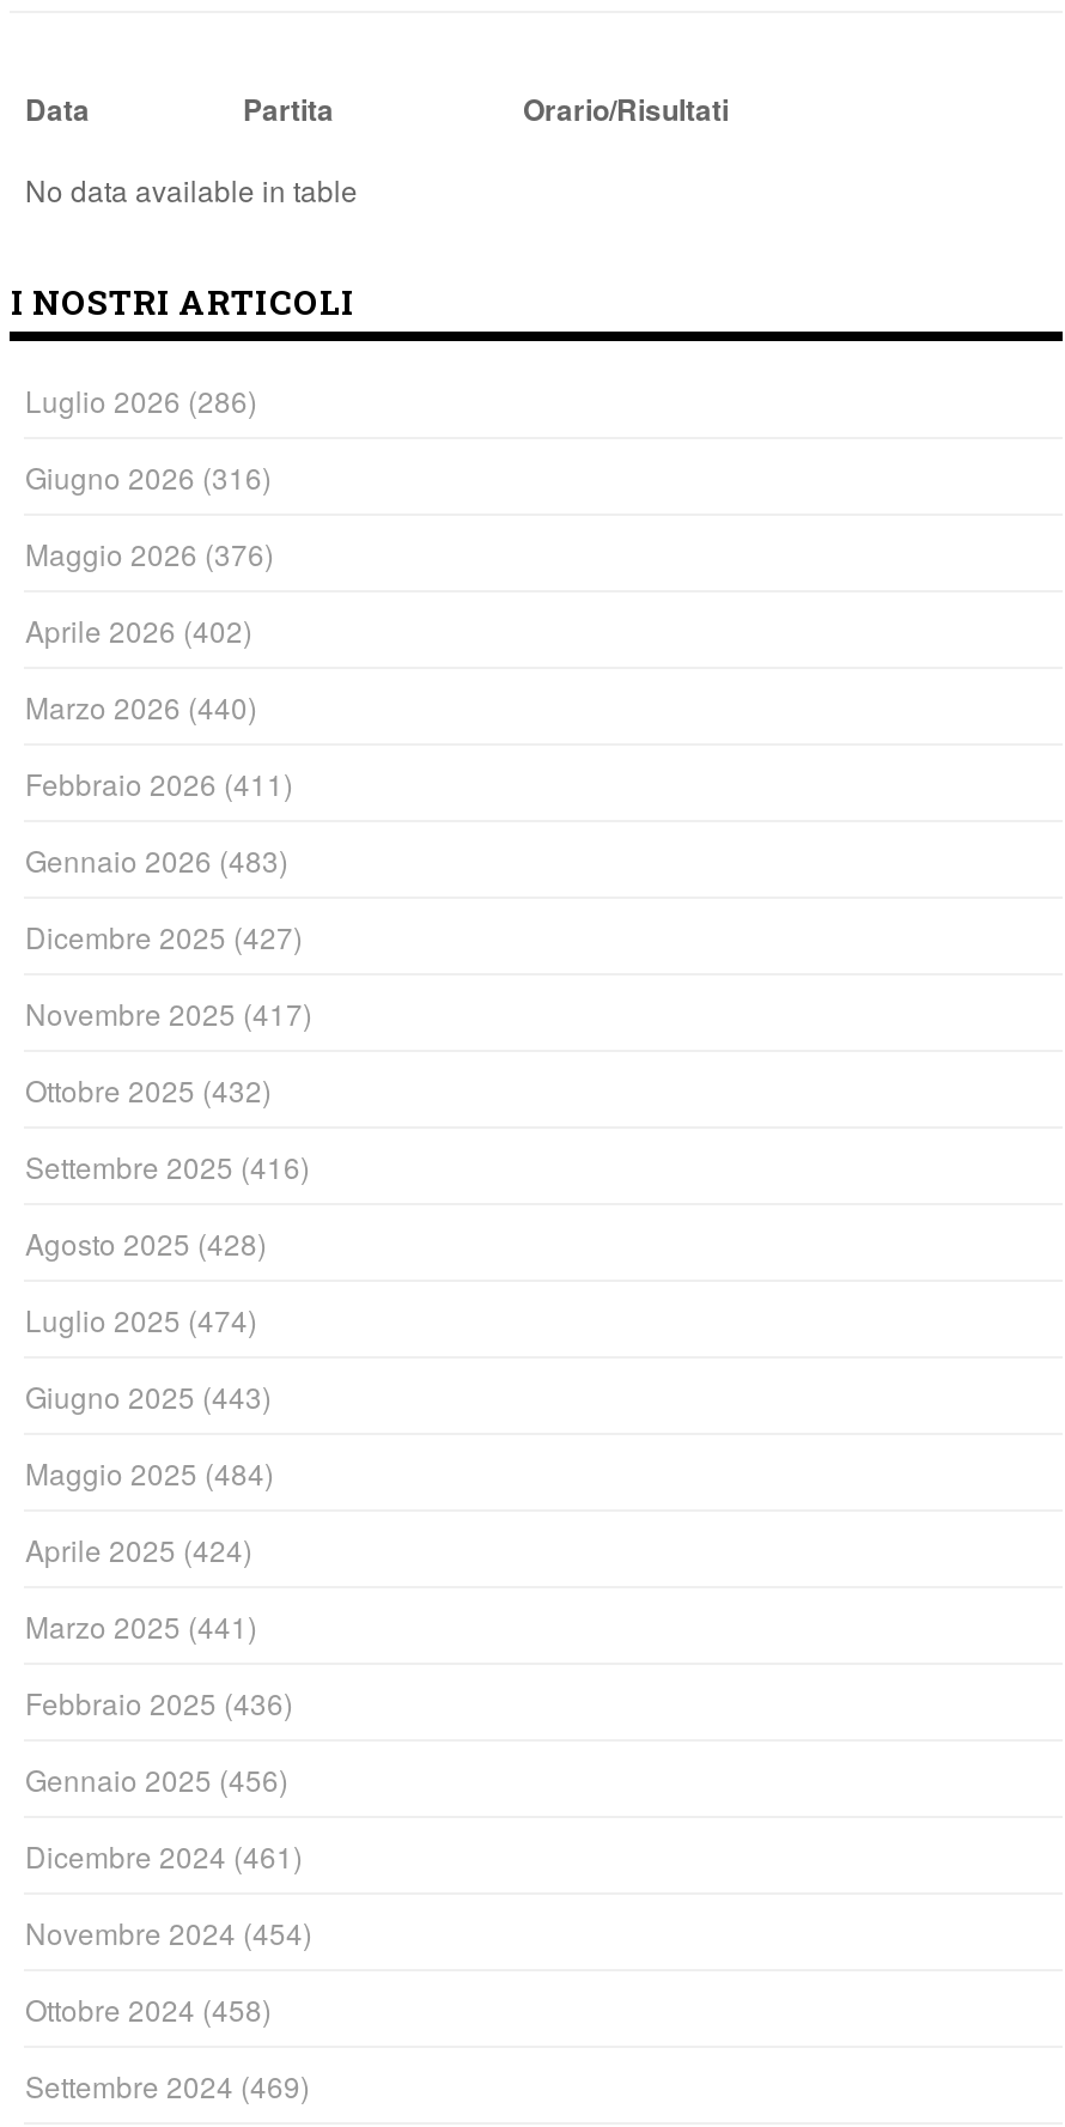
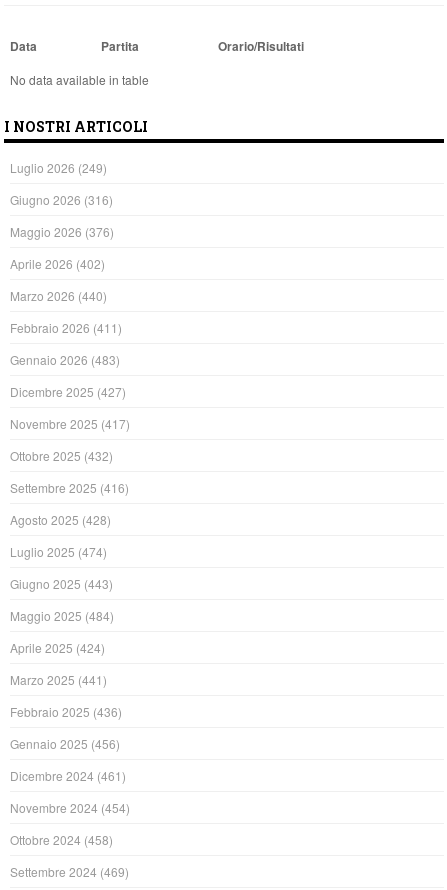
- Luglio 2026 (286)
+ Luglio 2026 (249)
